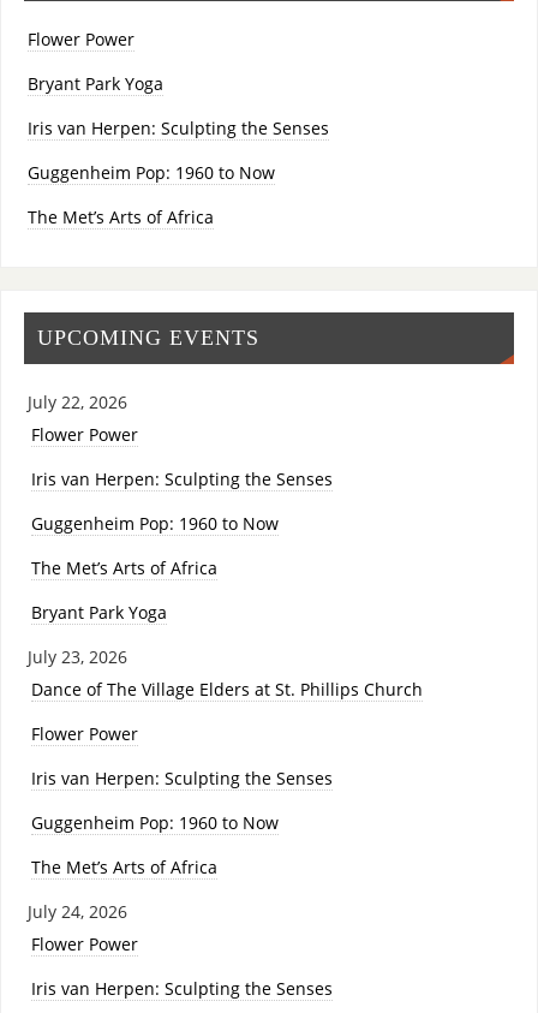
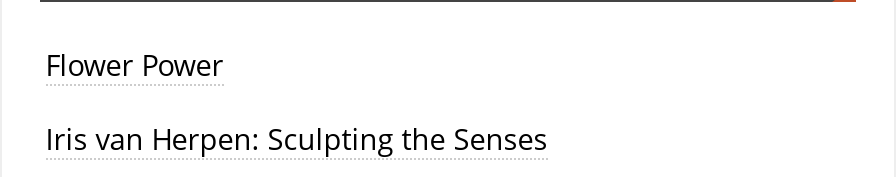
- Bryant Park Yoga
- Iris van Herpen: Sculpting the Senses
- Guggenheim Pop: 1960 to Now
- The Met’s Arts of Africa

- UPCOMING EVENTS
- July 22, 2026
- Flower Power
- Iris van Herpen: Sculpting the Senses
- Guggenheim Pop: 1960 to Now
- The Met’s Arts of Africa
- Bryant Park Yoga
- July 23, 2026
- Dance of The Village Elders at St. Phillips Church
- Flower Power
- Iris van Herpen: Sculpting the Senses
- Guggenheim Pop: 1960 to Now
- The Met’s Arts of Africa
- July 24, 2026
- Flower Power
